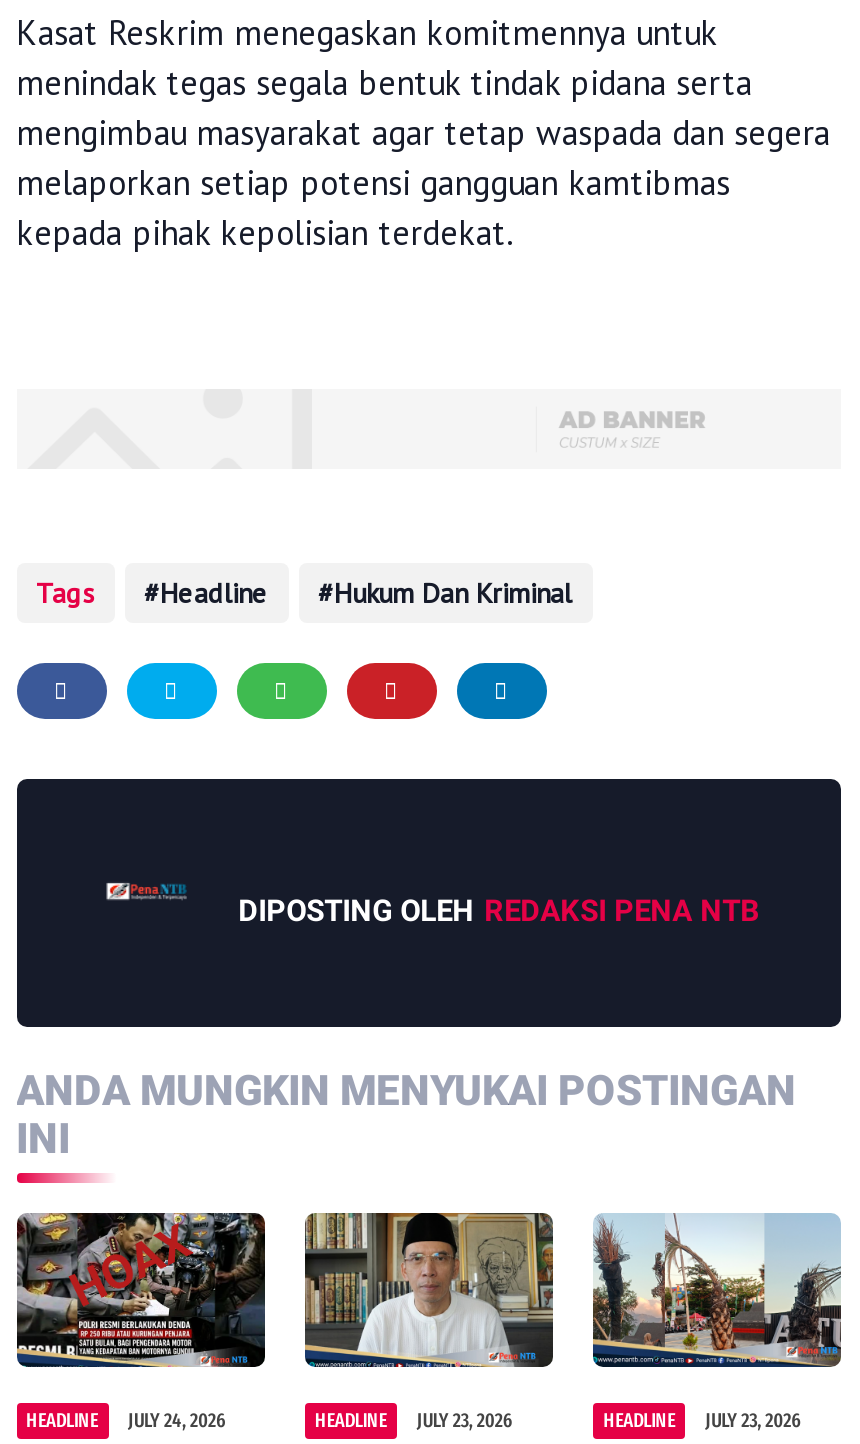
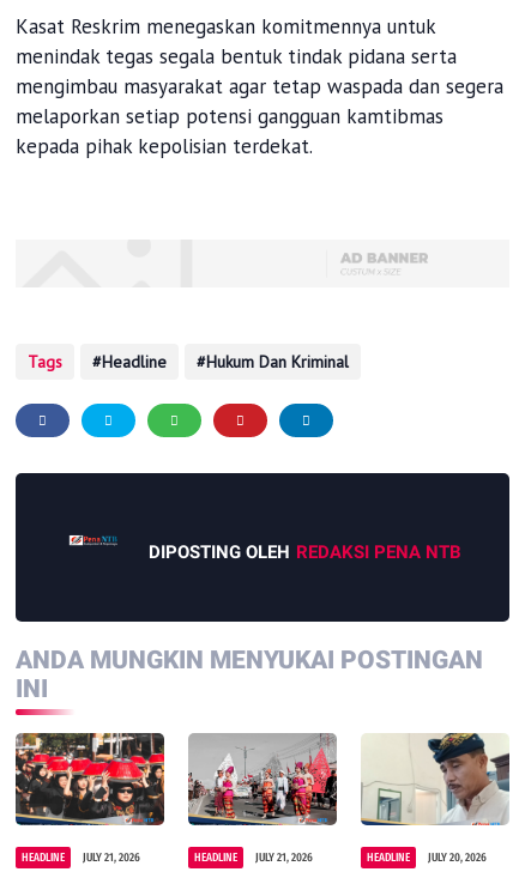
- [image]
- HEADLINE JULY 24, 2026
+ [image]
+ HEADLINE JULY 21, 2026

- [image]
- HEADLINE JULY 23, 2026
+ [image]
+ HEADLINE JULY 21, 2026

- [image]
- HEADLINE JULY 23, 2026
+ [image]
+ HEADLINE JULY 20, 2026
